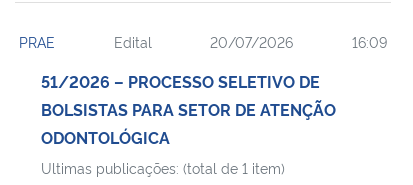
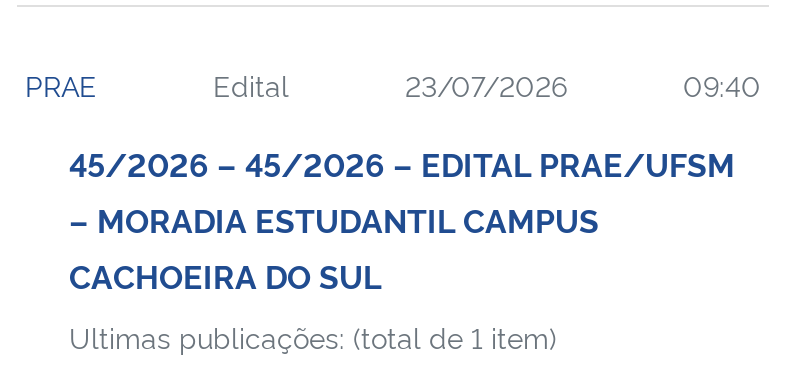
- 20/07/2026
- 16:09
+ 23/07/2026
+ 09:40

- 51/2026 – PROCESSO SELETIVO DE
- BOLSISTAS PARA SETOR DE ATENÇÃO
- ODONTOLÓGICA
+ 45/2026 – 45/2026 – EDITAL PRAE/UFSM
+ – MORADIA ESTUDANTIL CAMPUS
+ CACHOEIRA DO SUL
